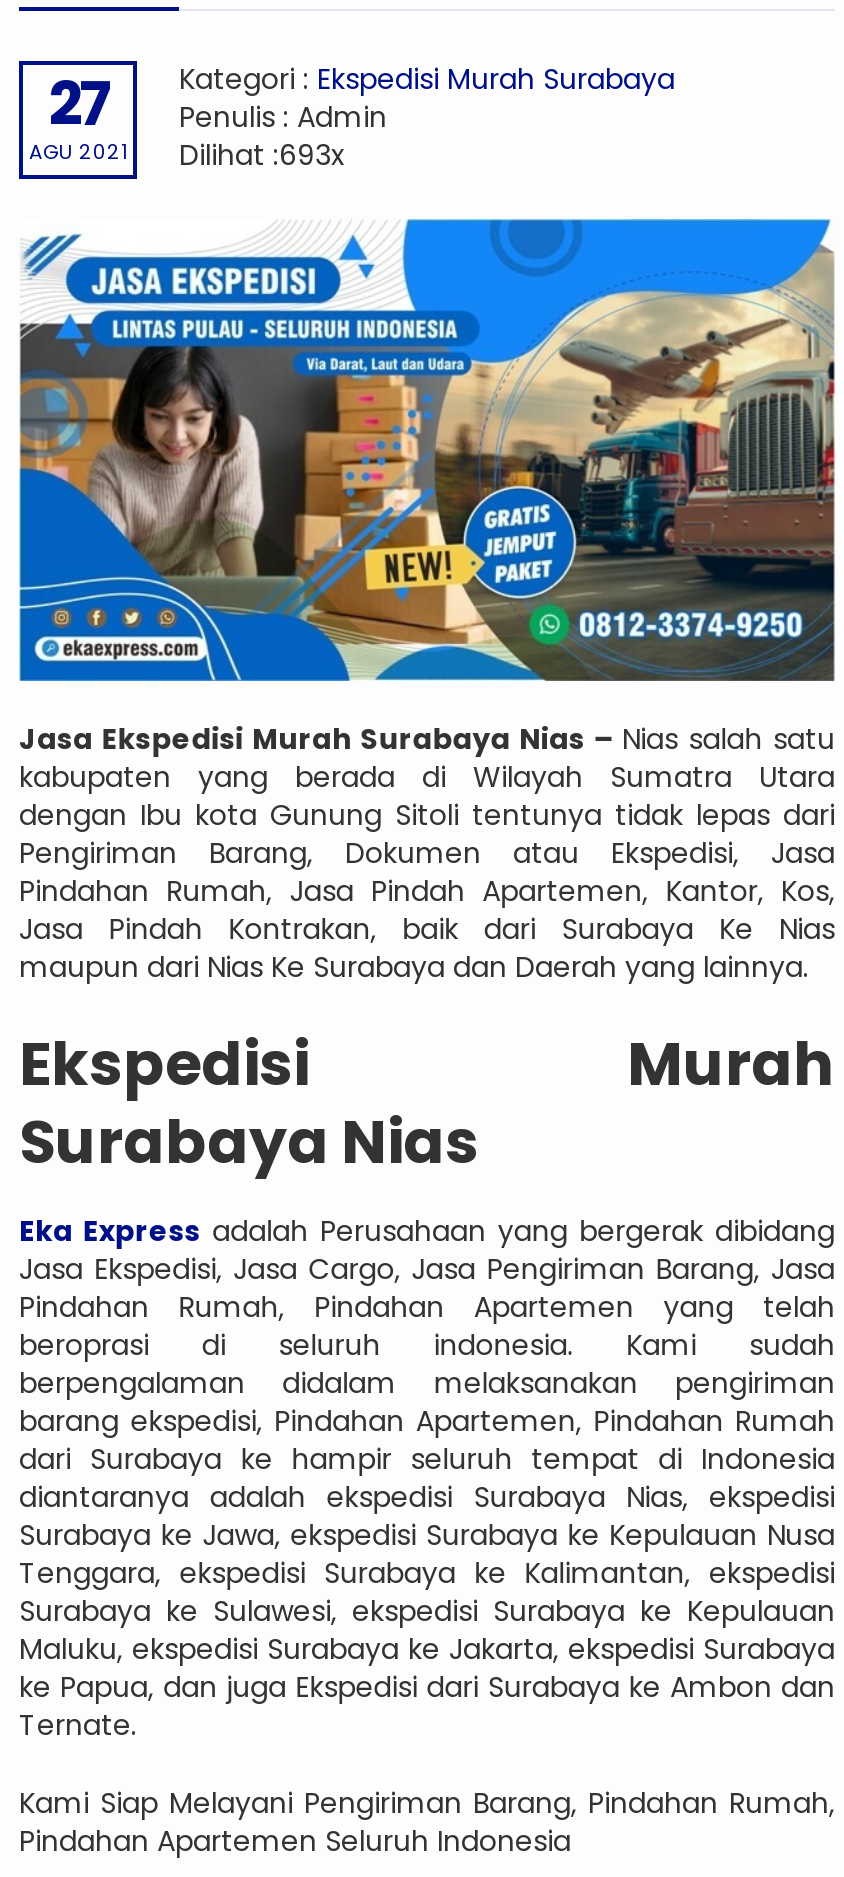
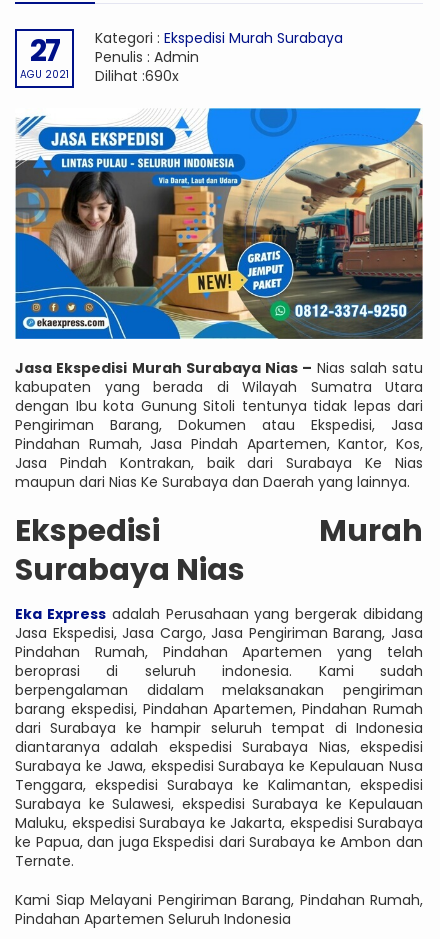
- AGU 2021 Dilihat :693x
+ AGU 2021 Dilihat :690x
